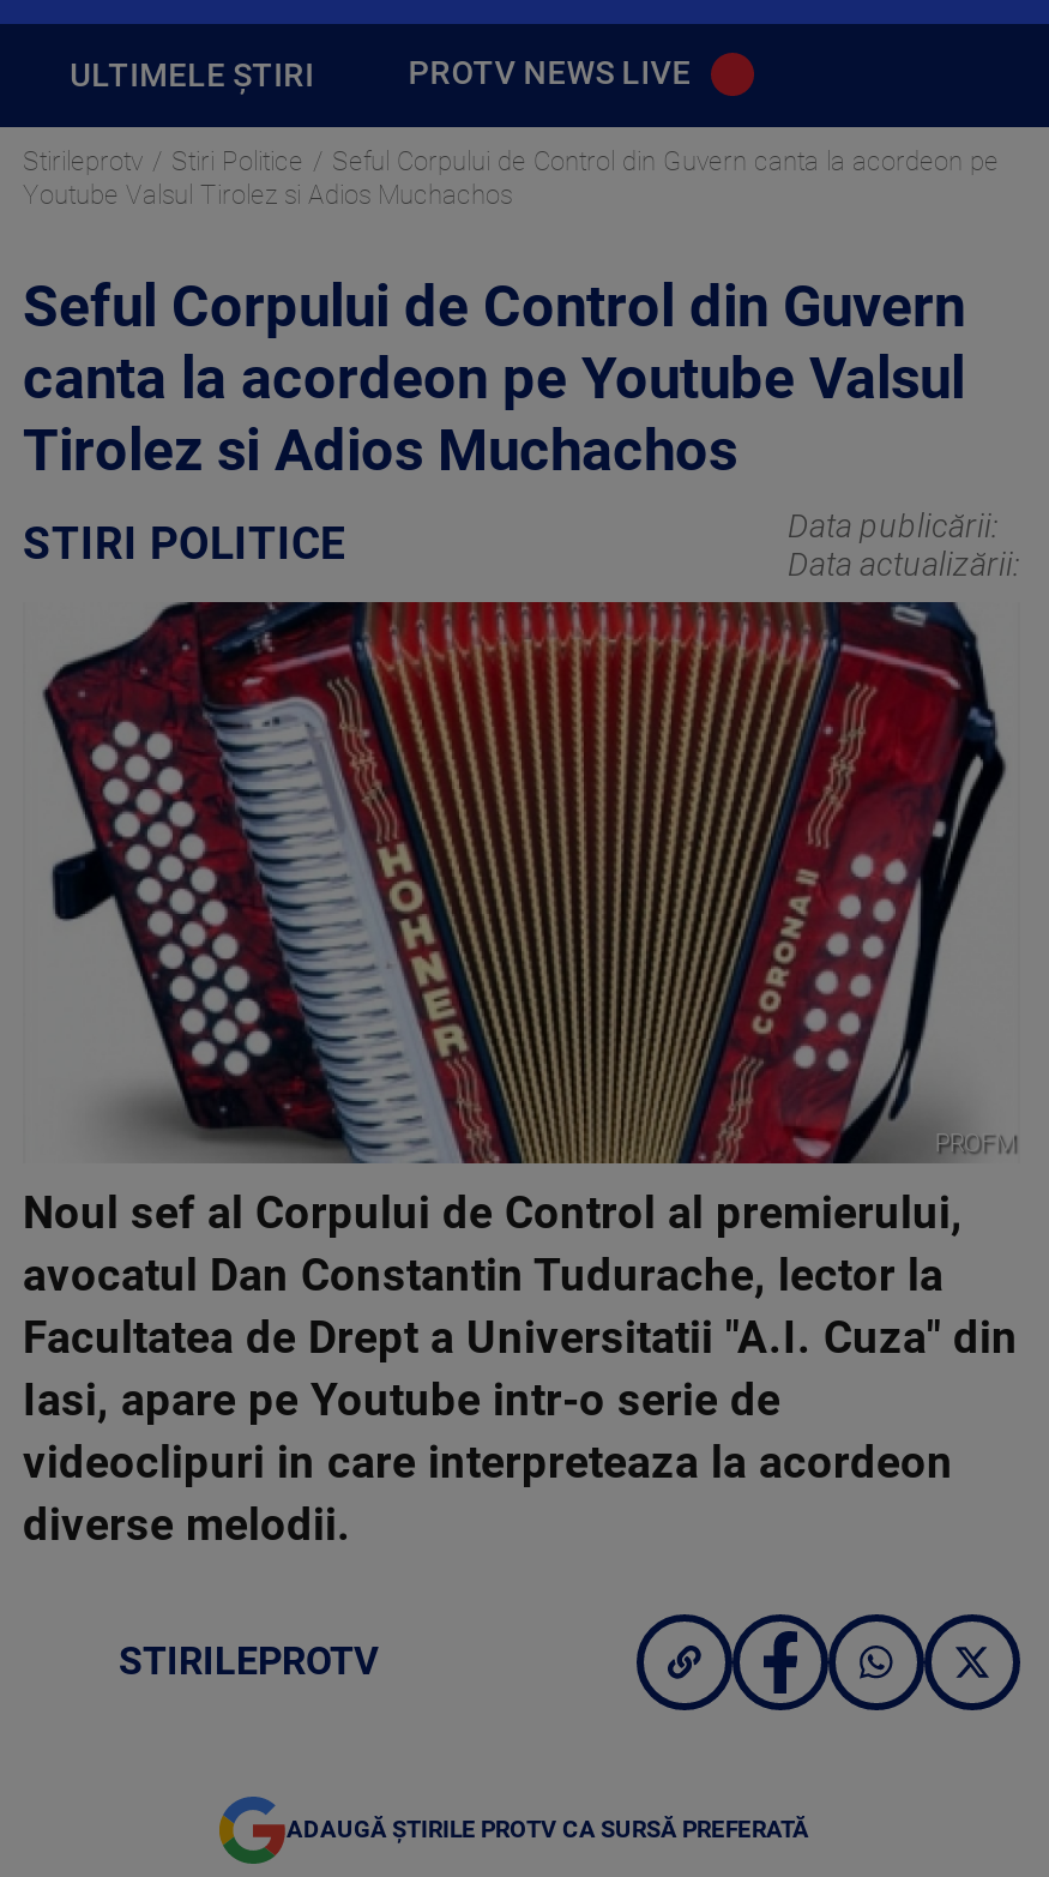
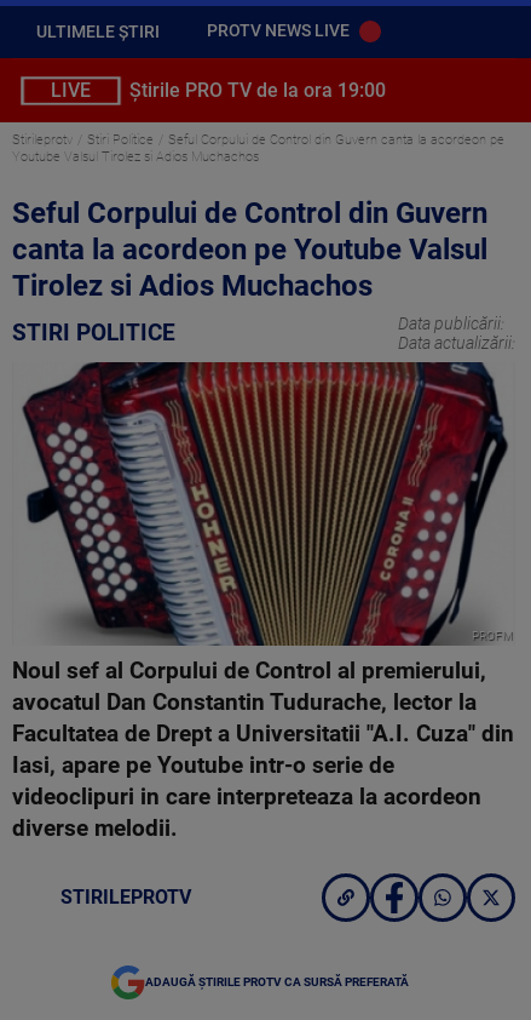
+ LIVE
+ Știrile PRO TV de la ora 19:00
